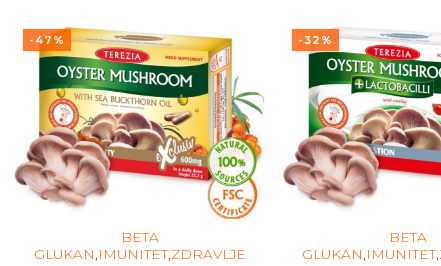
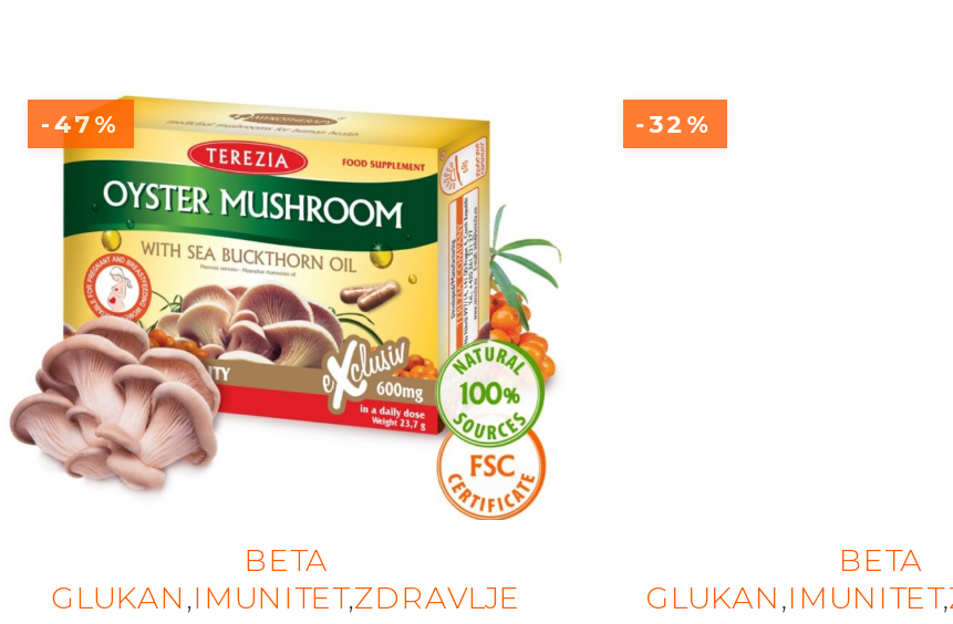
- [image]
